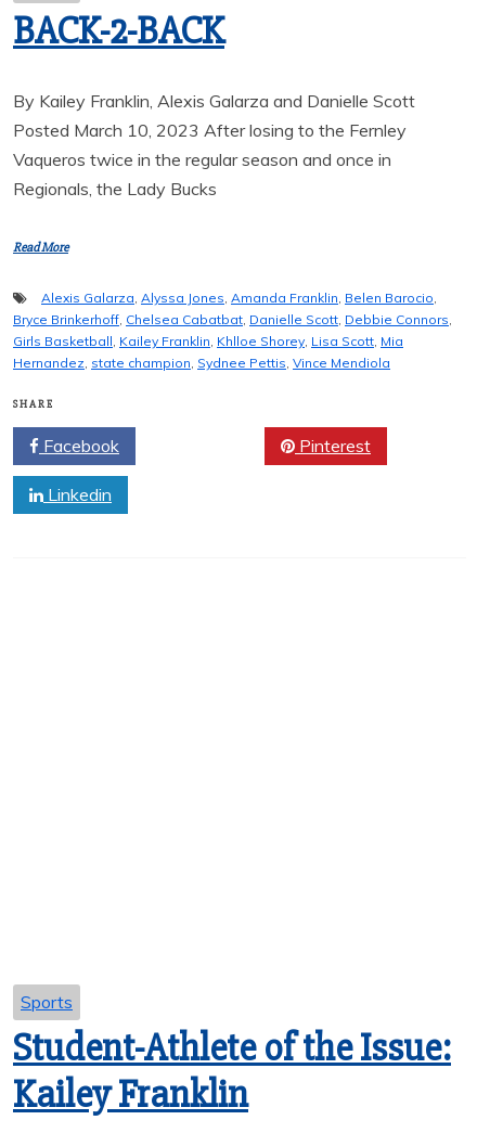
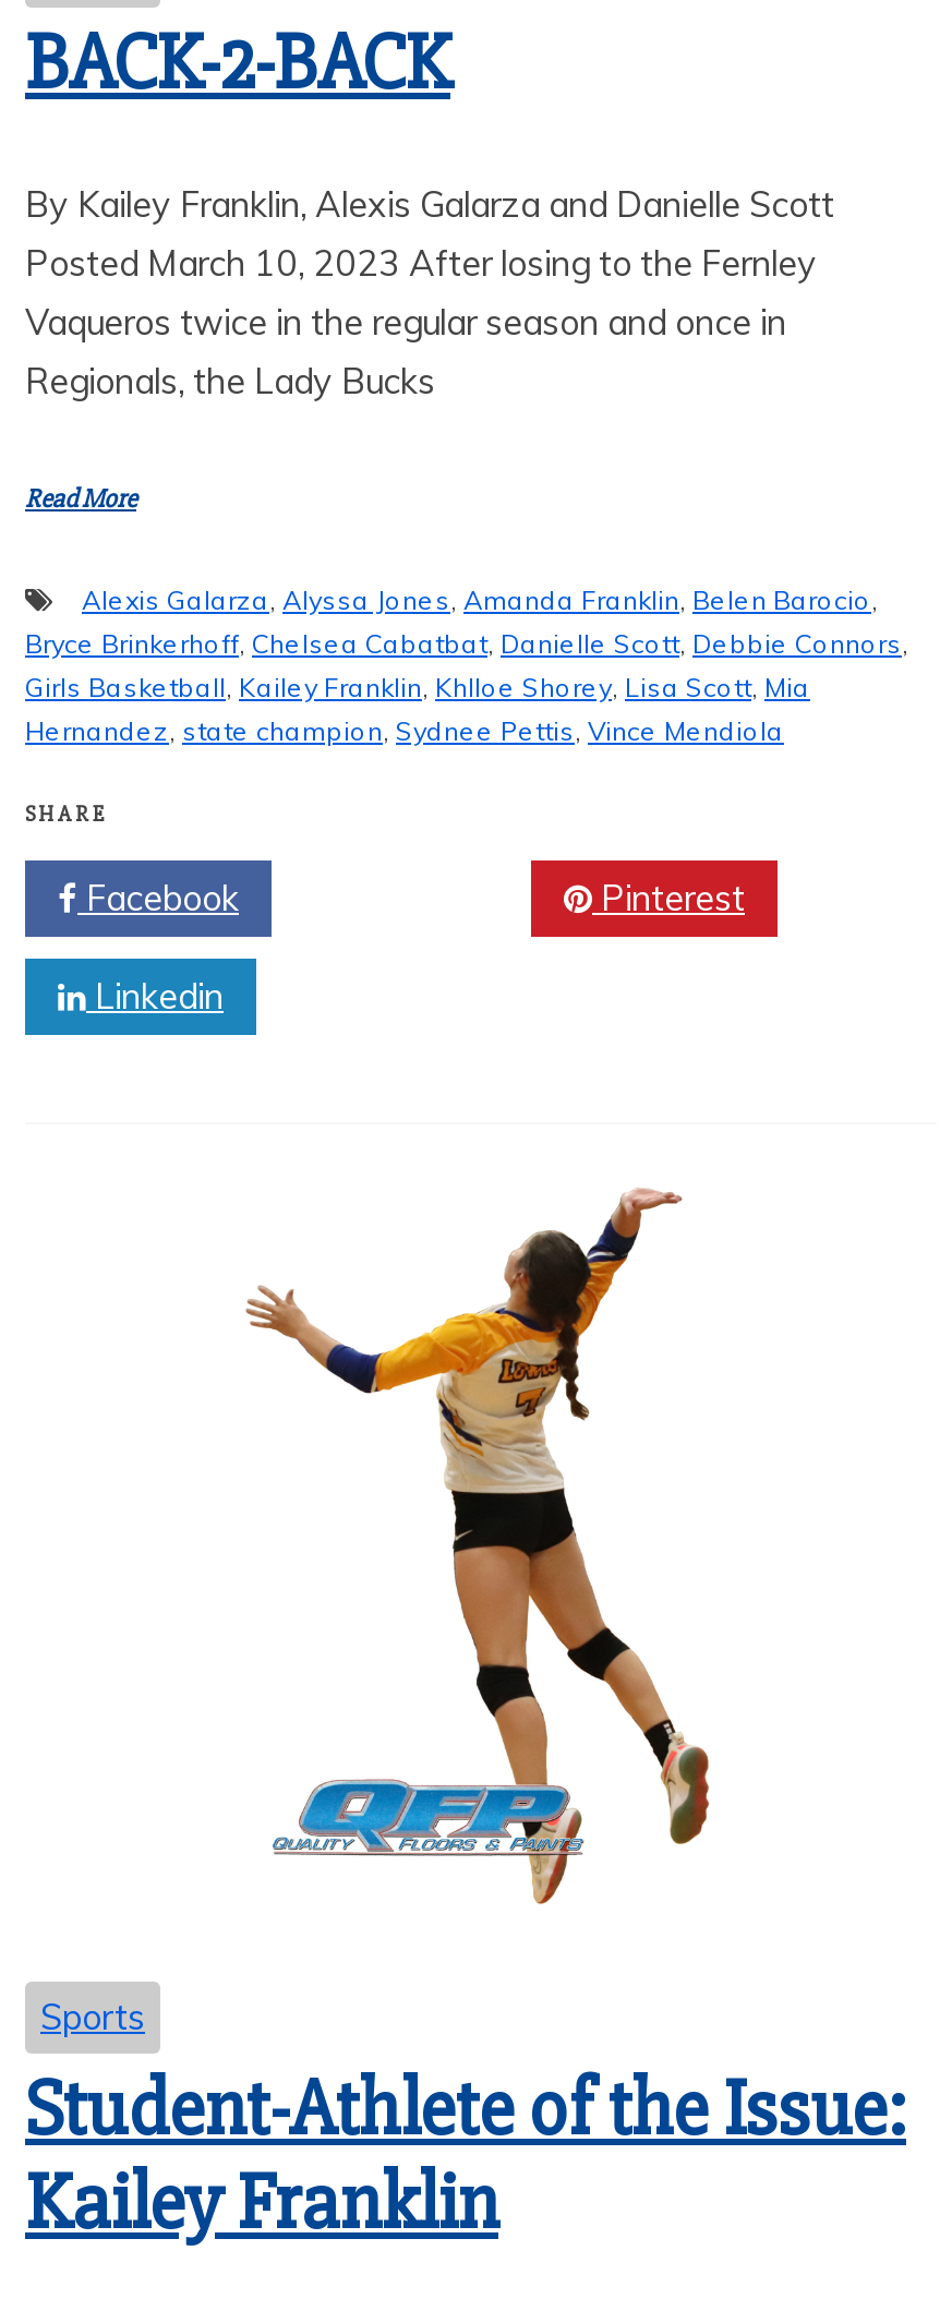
+ [image]
